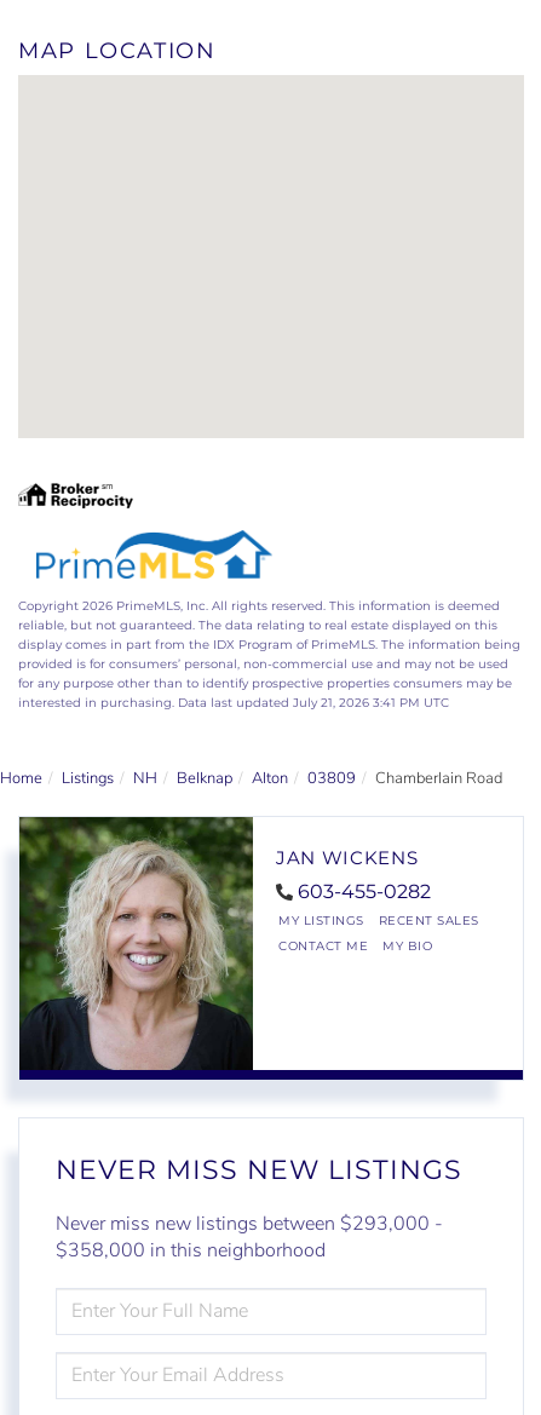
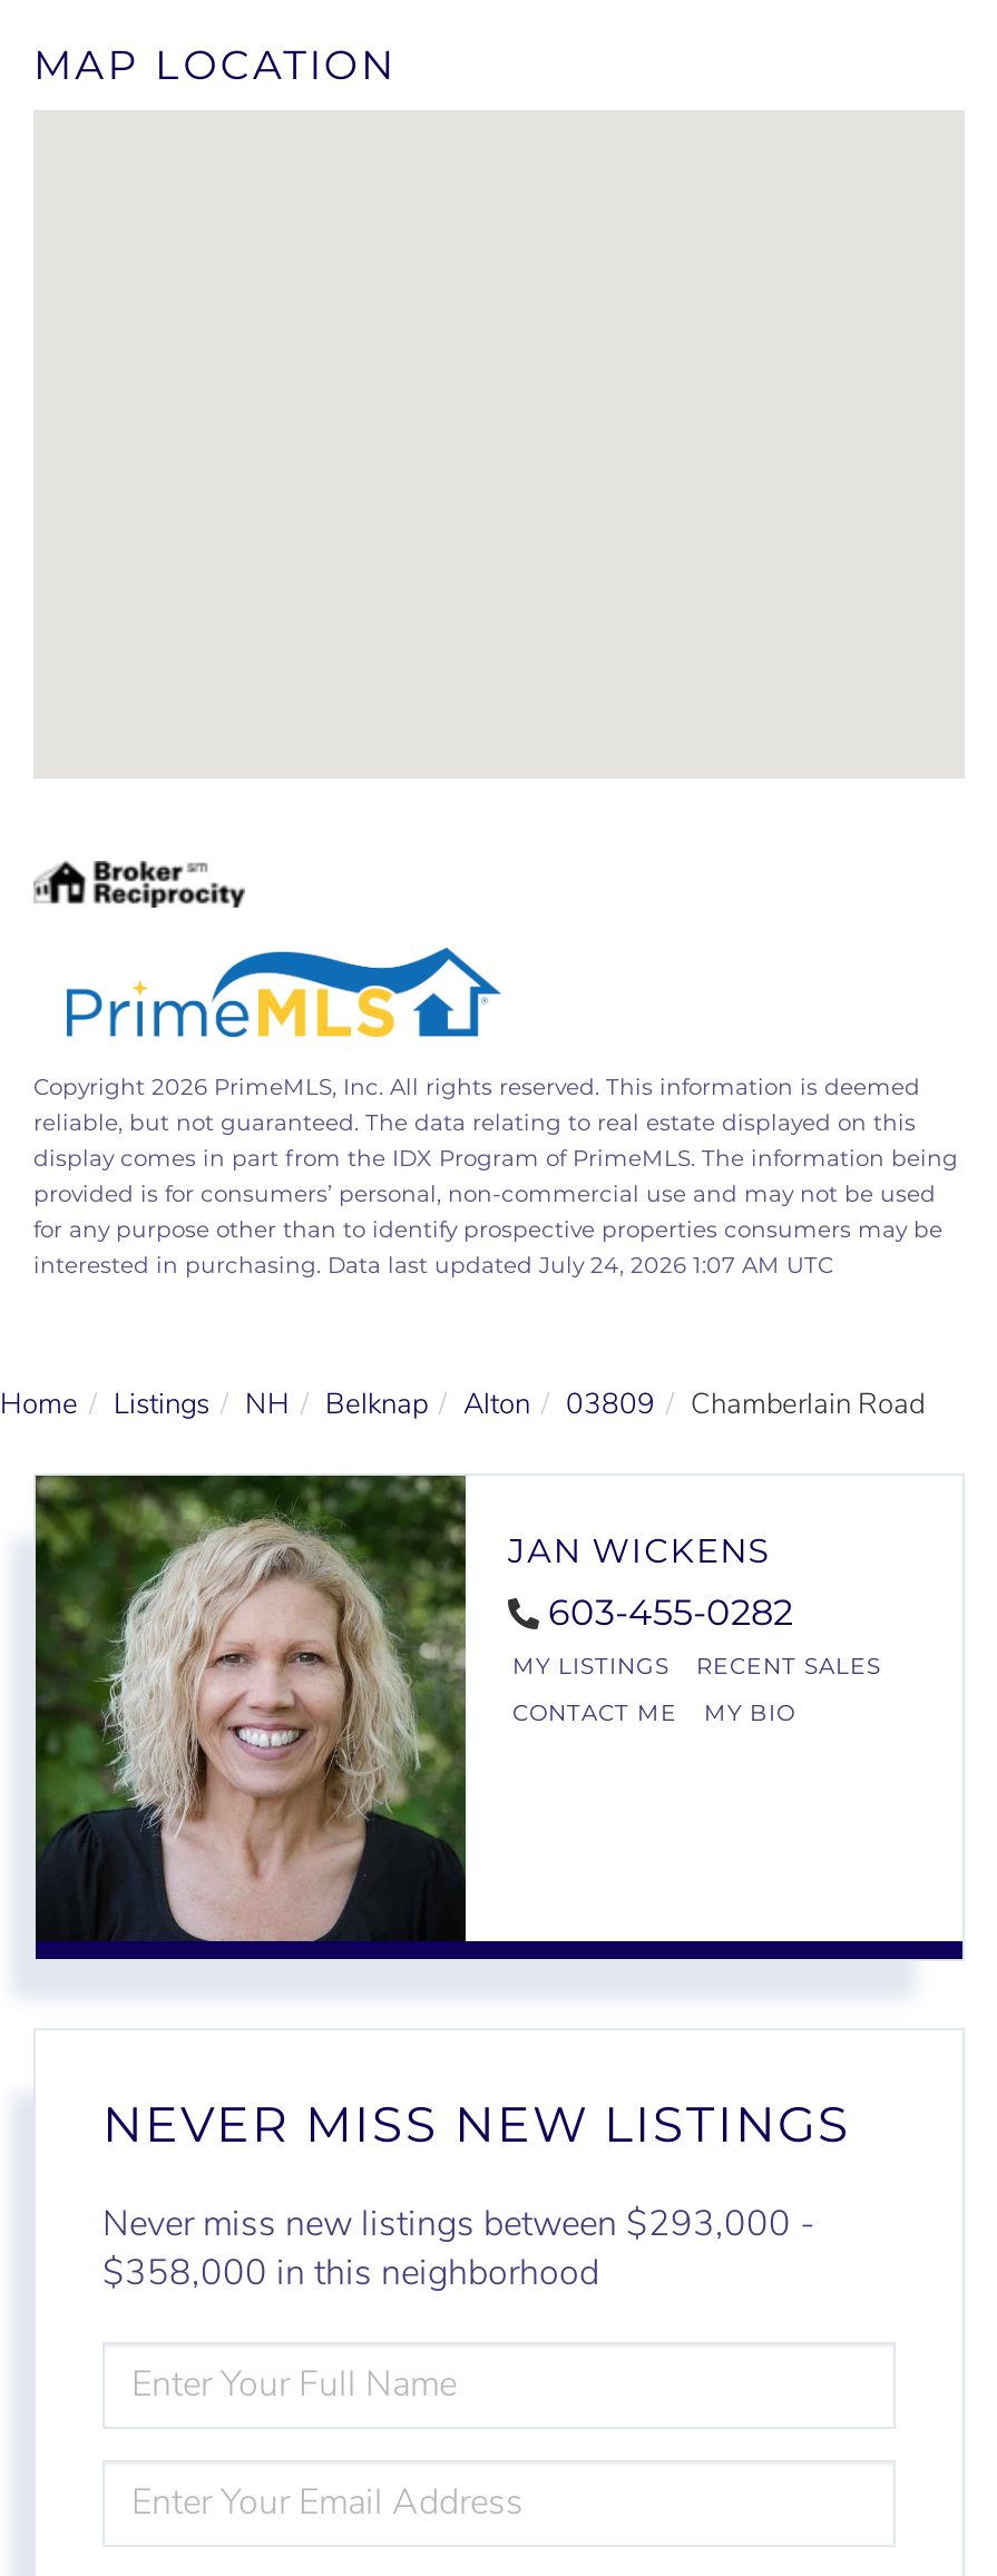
- interested in purchasing. Data last updated July 21, 2026 3:41 PM UTC
+ interested in purchasing. Data last updated July 24, 2026 1:07 AM UTC
